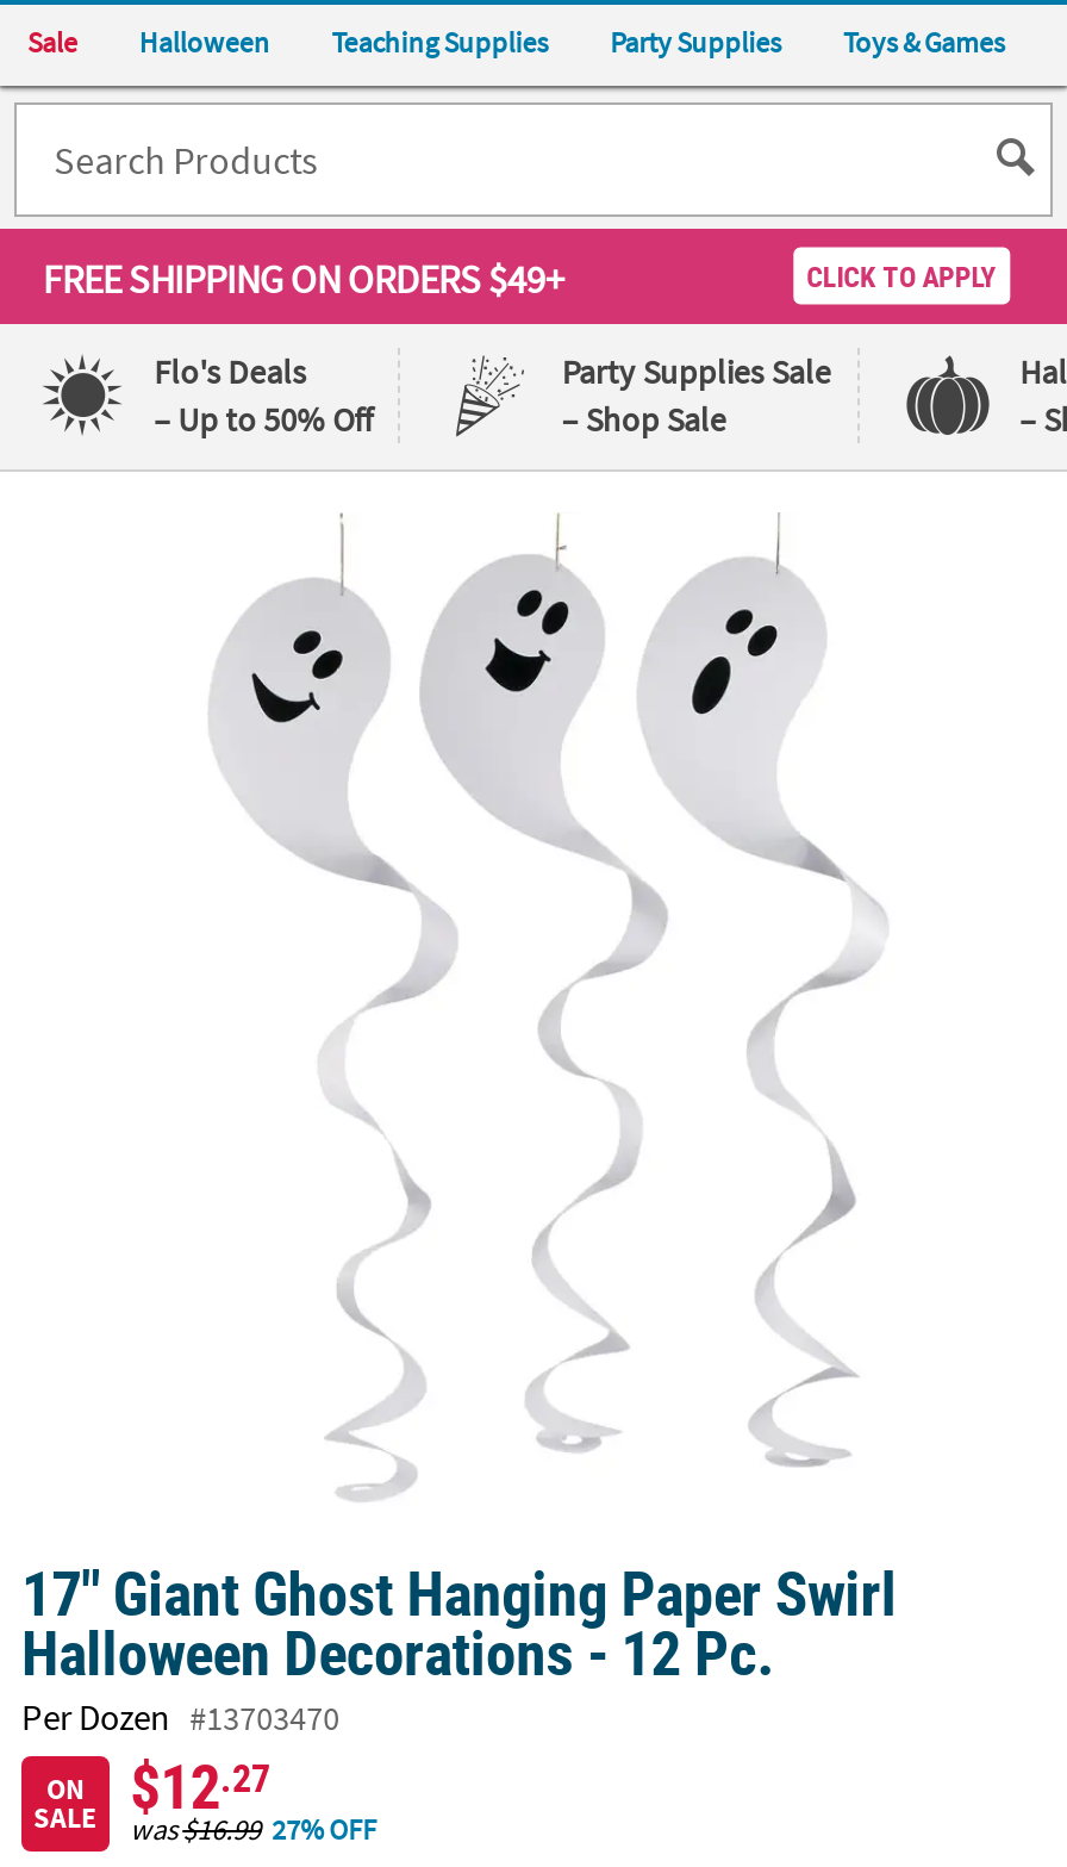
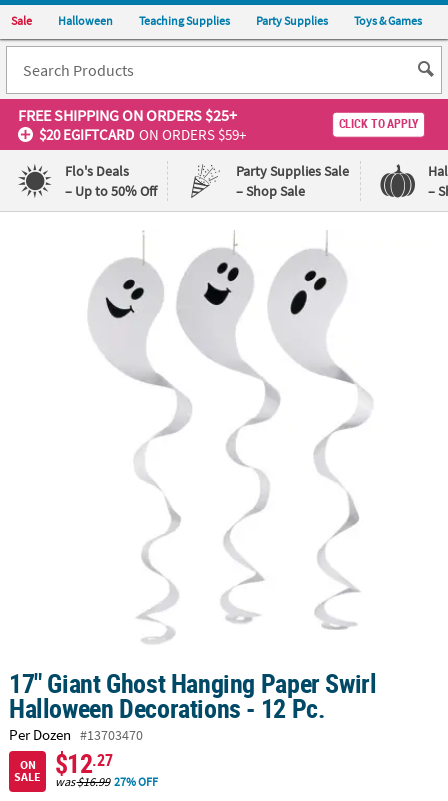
- FREE SHIPPING ON ORDERS $49+
+ FREE SHIPPING ON ORDERS $25+
+ $20 EGIFTCARD ON ORDERS $59+
